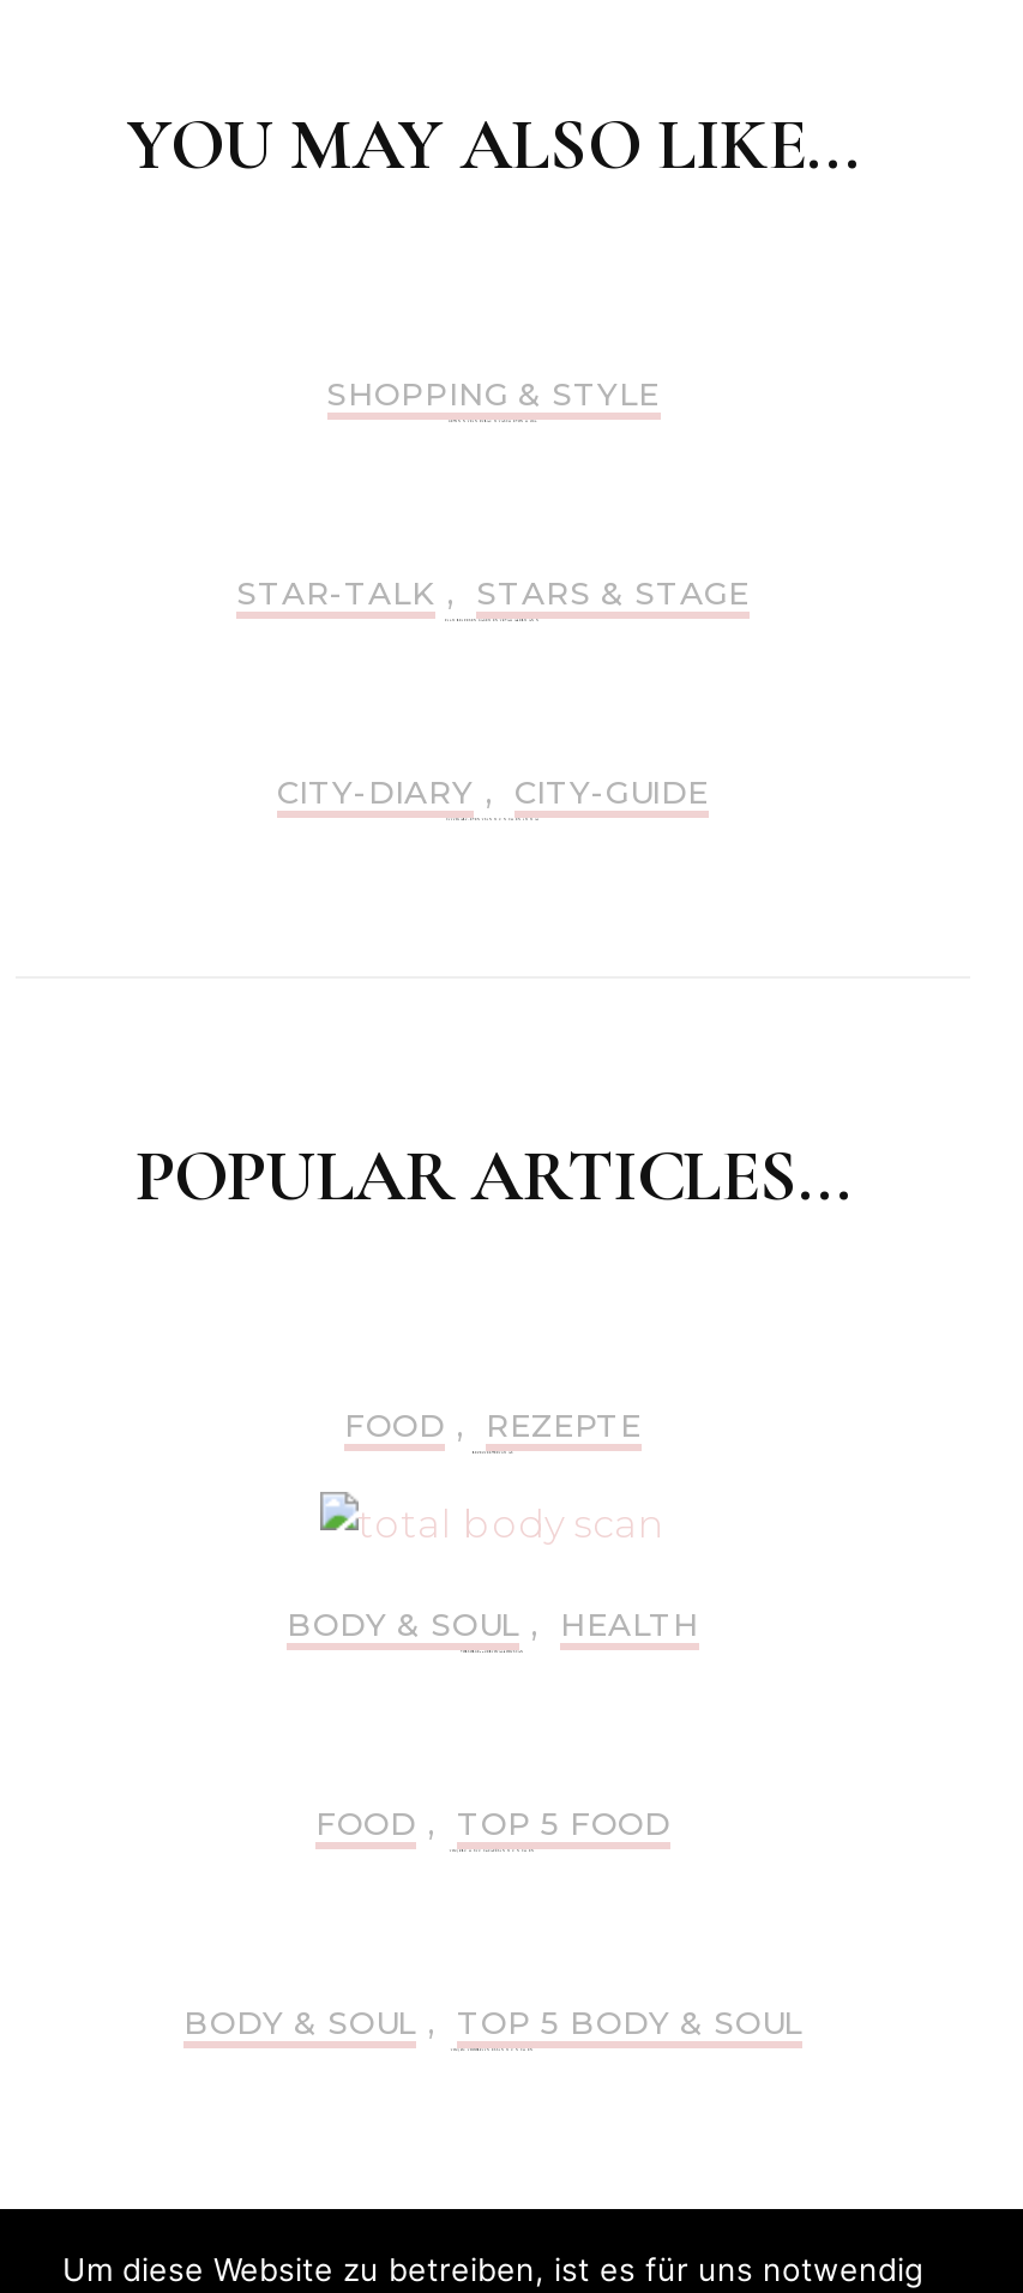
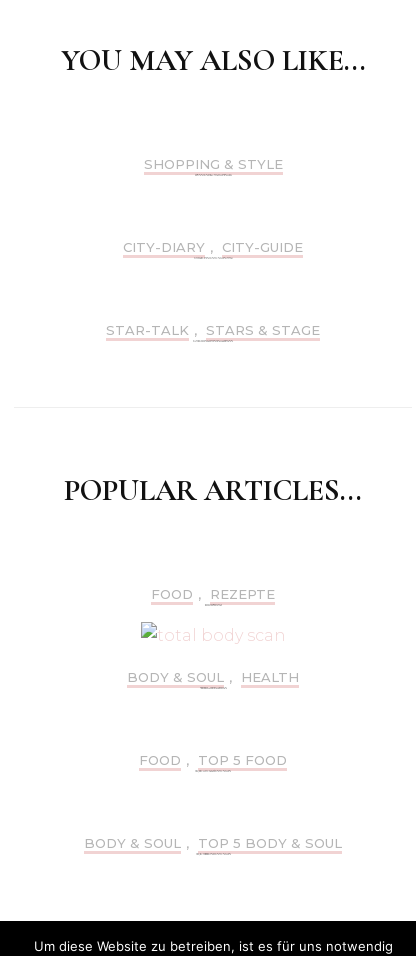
moved down: STAR-TALK , STARS & STAGE

moved up: CITY-DIARY , CITY-GUIDE
